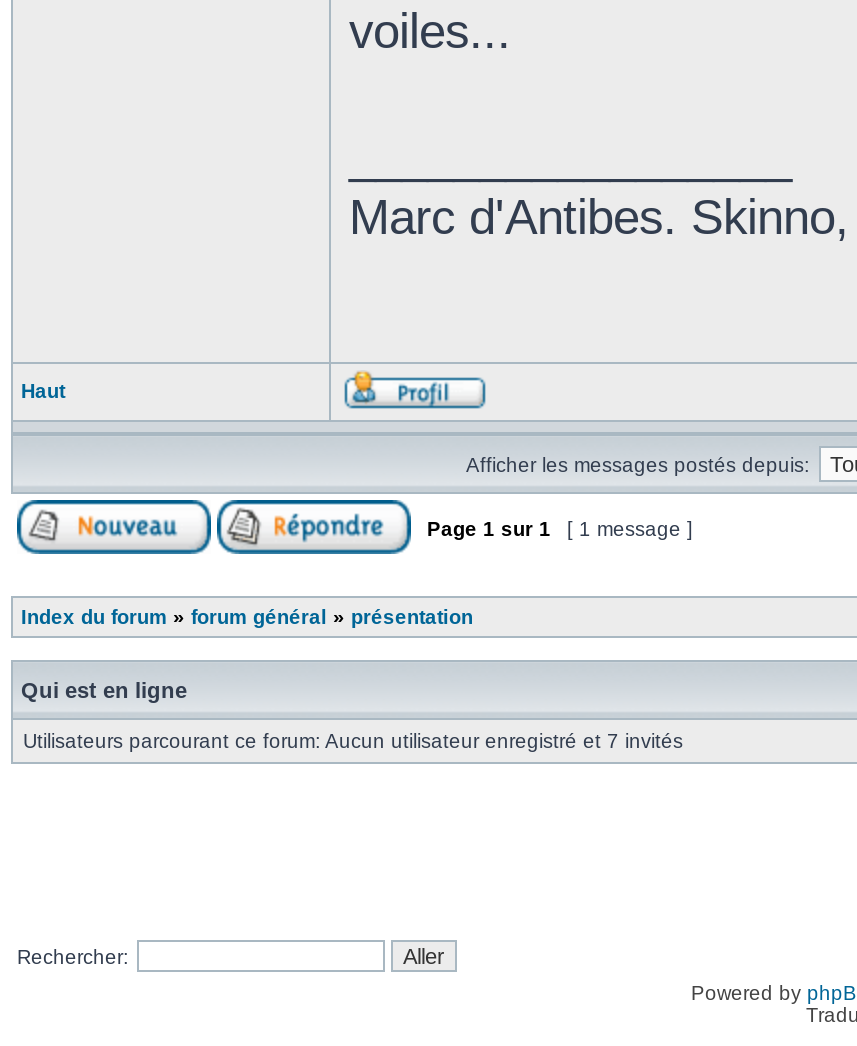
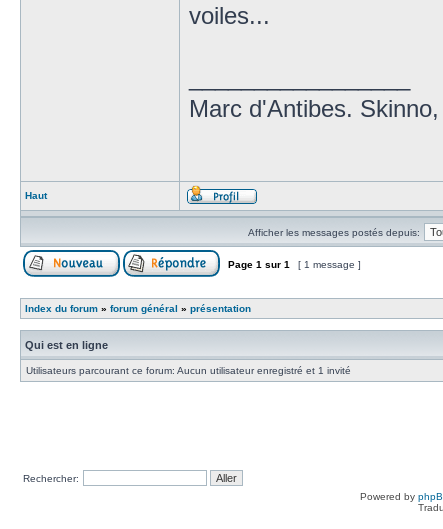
- Utilisateurs parcourant ce forum: Aucun utilisateur enregistré et 7 invités
+ Utilisateurs parcourant ce forum: Aucun utilisateur enregistré et 1 invité
